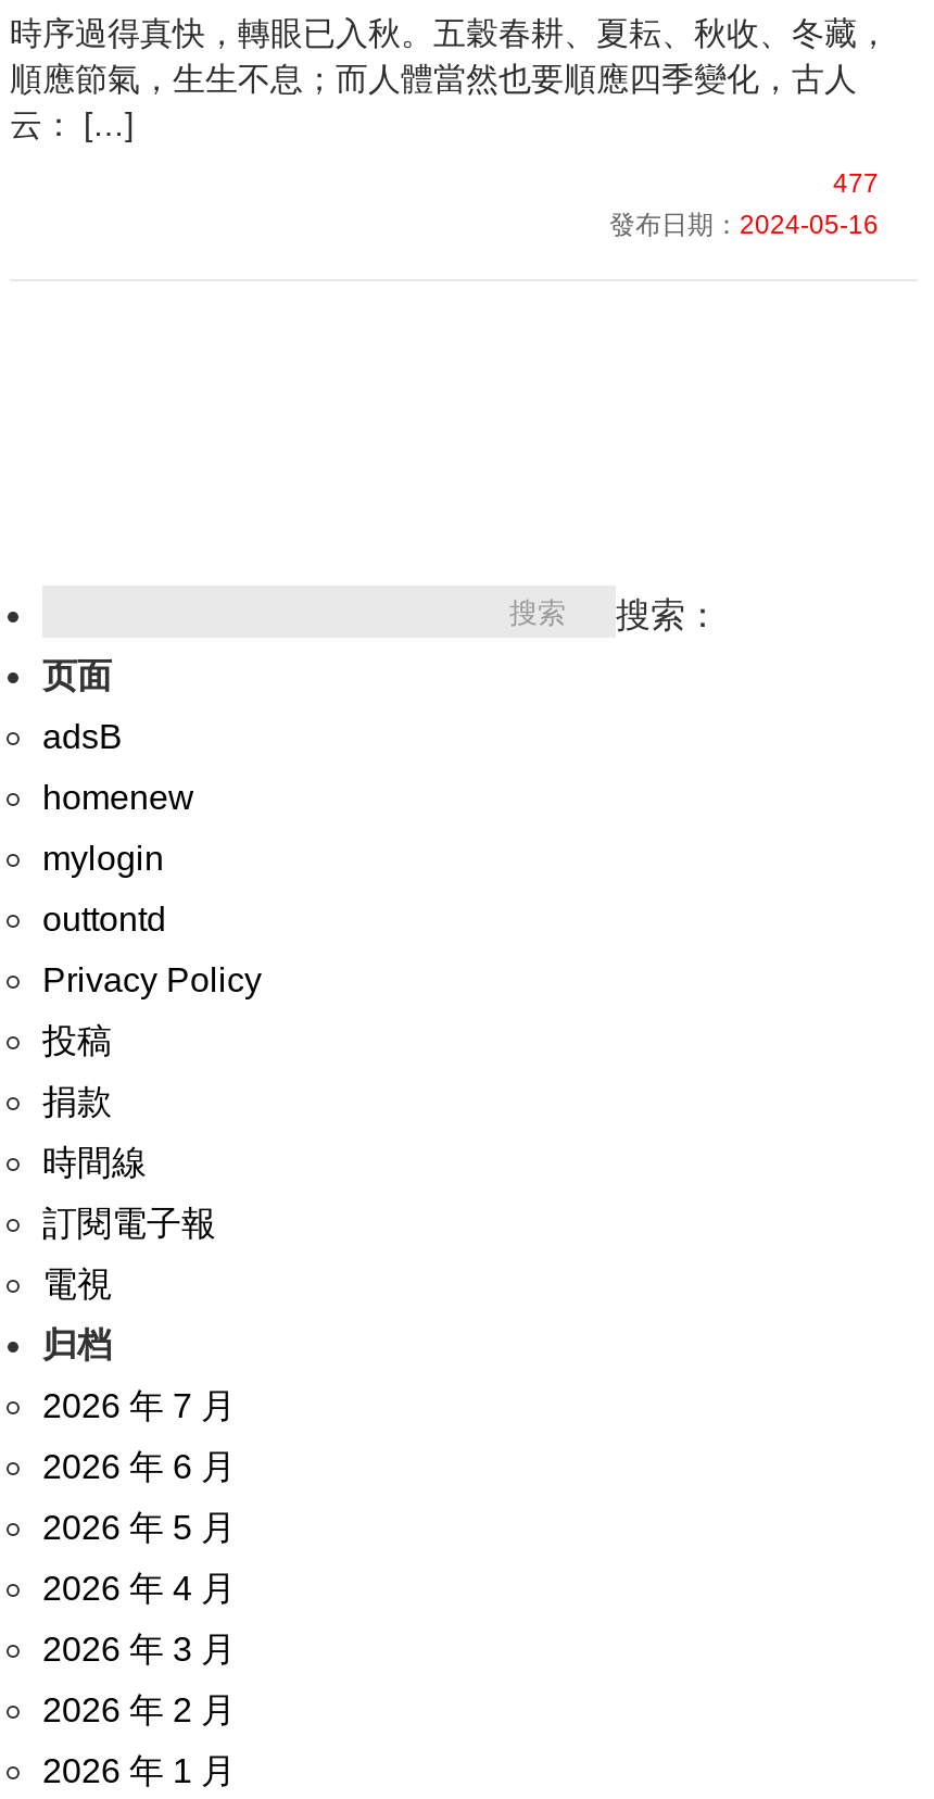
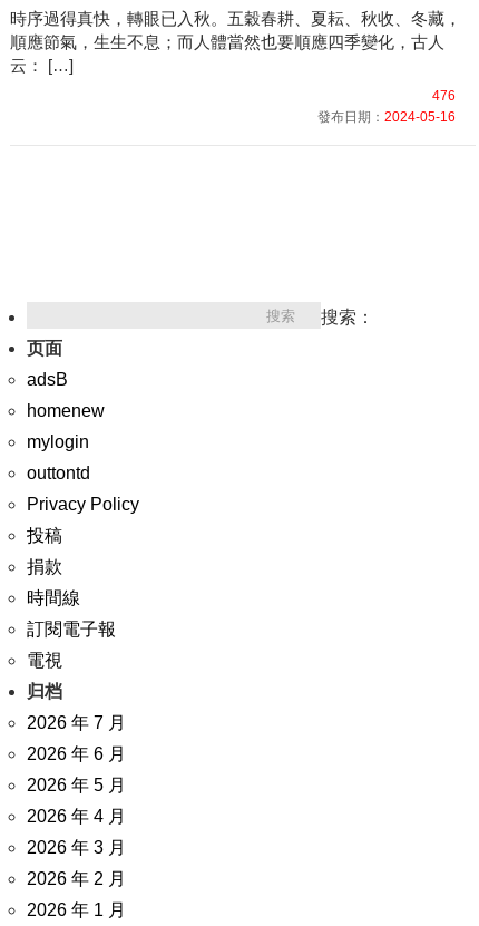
- 477
+ 476
